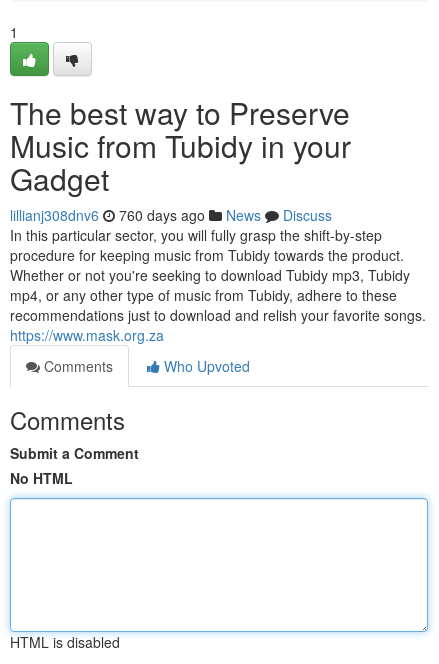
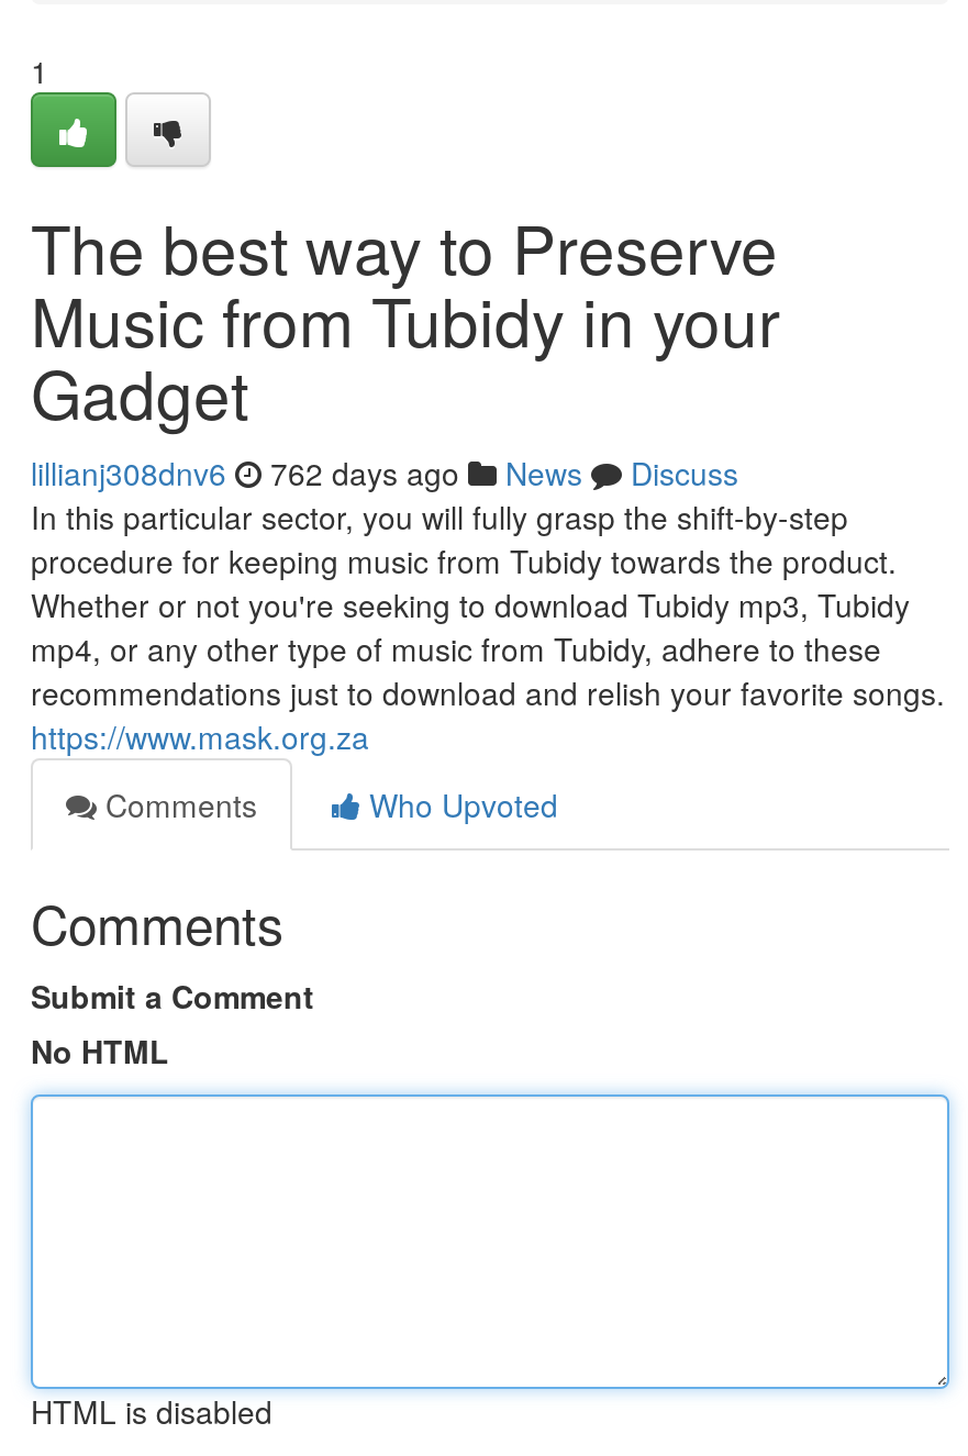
- lillianj308dnv6 760 days ago News Discuss
+ lillianj308dnv6 762 days ago News Discuss
